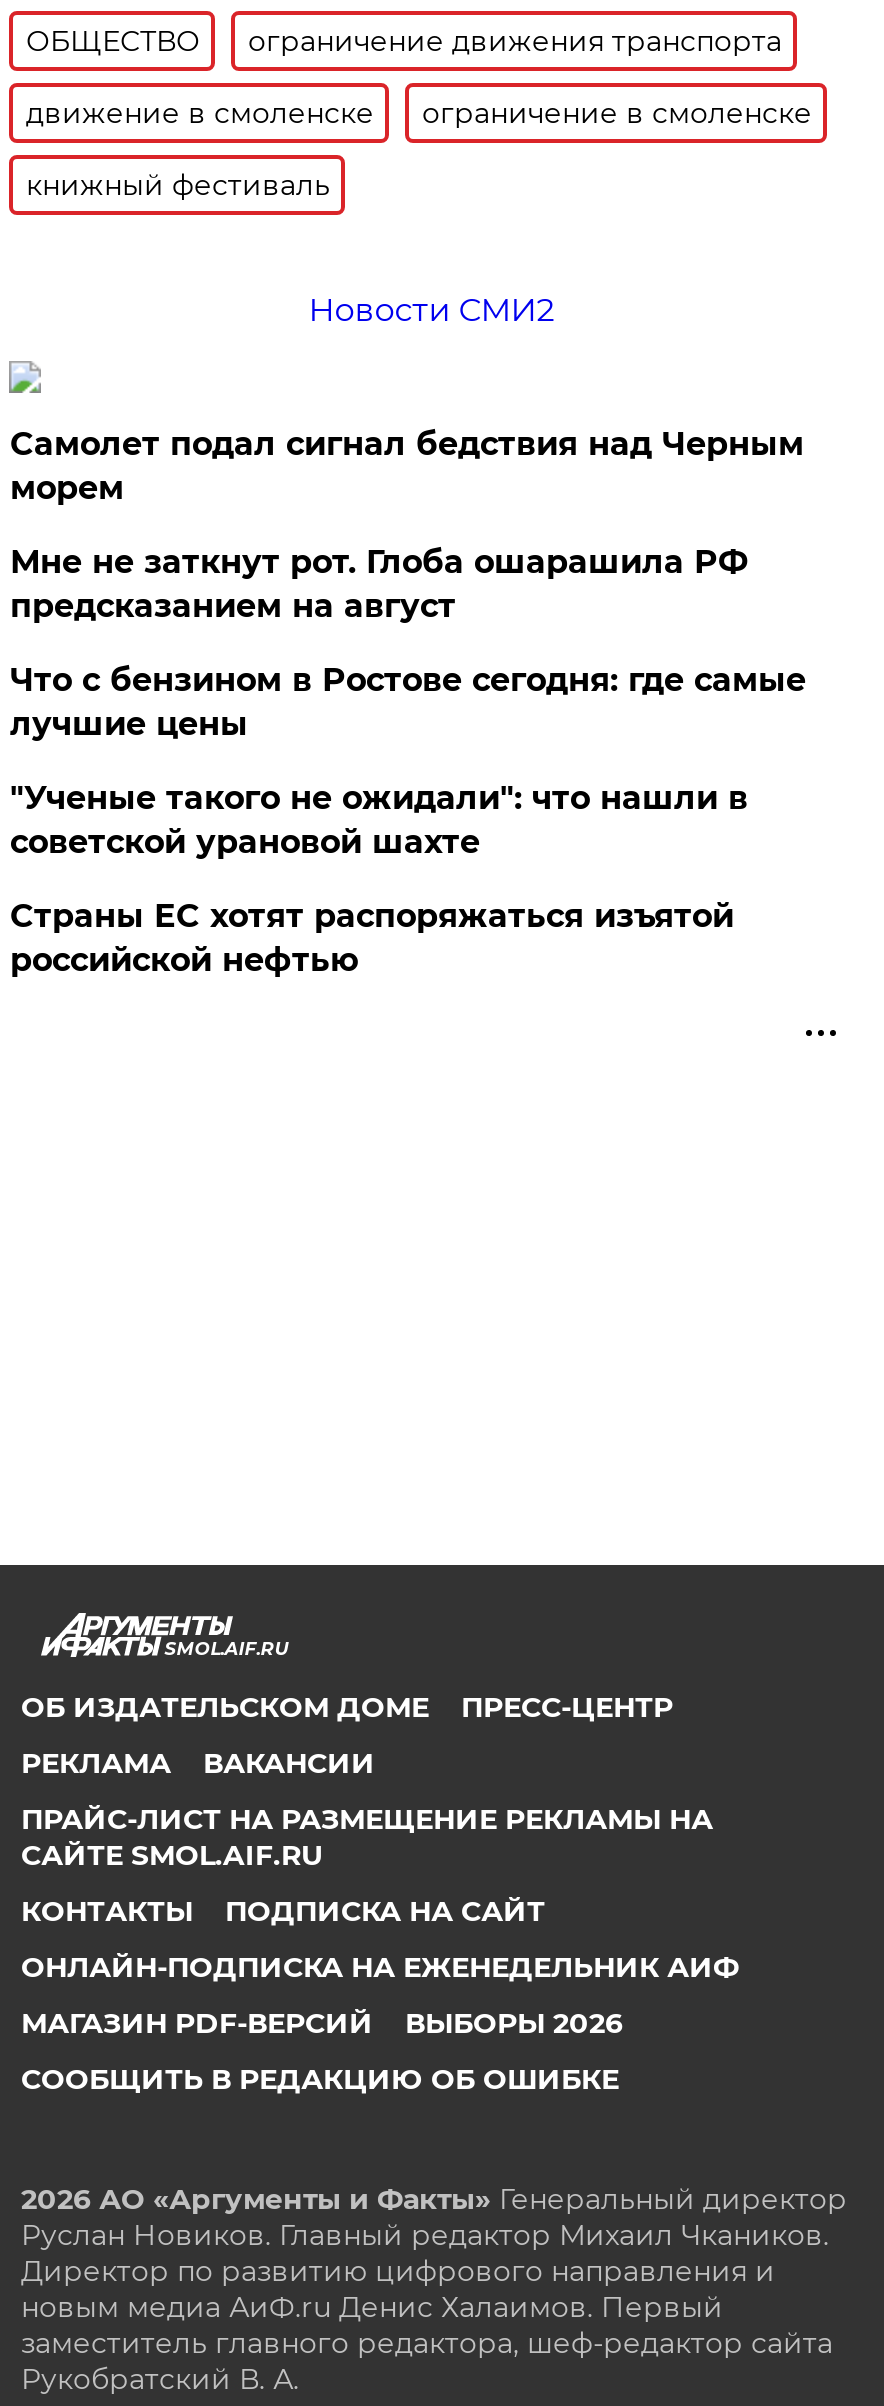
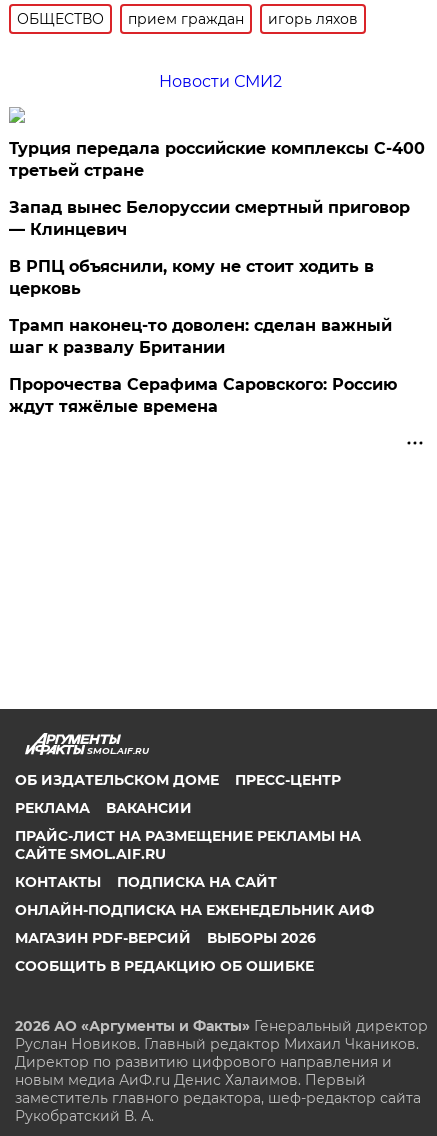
- ограничение движения транспорта
- движение в смоленске
- ограничение в смоленске
- книжный фестиваль
+ прием граждан
+ игорь ляхов

- Самолет подал сигнал бедствия над Черным
- морем
+ Турция передала российские комплексы С-400
+ третьей стране

- Мне не заткнут рот. Глоба ошарашила РФ
- предсказанием на август
+ Запад вынес Белоруссии смертный приговор
+ — Клинцевич

- Что с бензином в Ростове сегодня: где самые
- лучшие цены
+ В РПЦ объяснили, кому не стоит ходить в
+ церковь

- "Ученые такого не ожидали": что нашли в
- советской урановой шахте
+ Трамп наконец-то доволен: сделан важный
+ шаг к развалу Британии

- Страны ЕС хотят распоряжаться изъятой
- российской нефтью
+ Пророчества Серафима Саровского: Россию
+ ждут тяжёлые времена
